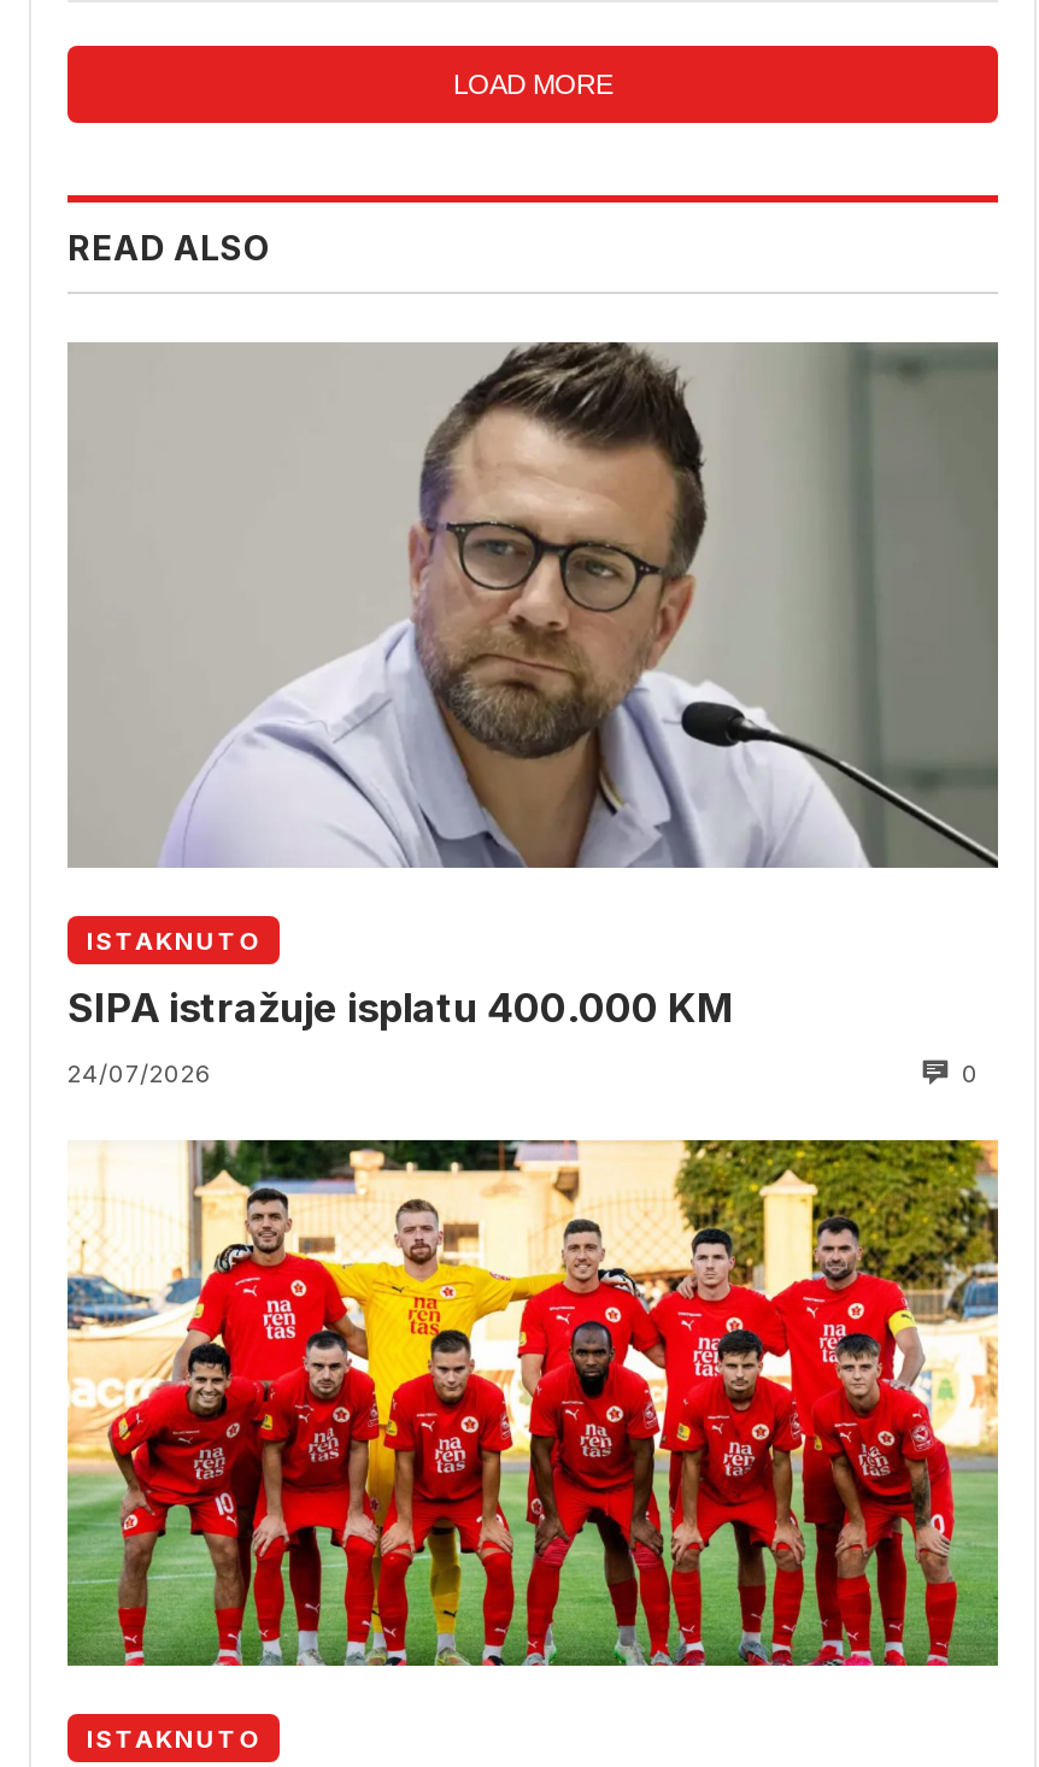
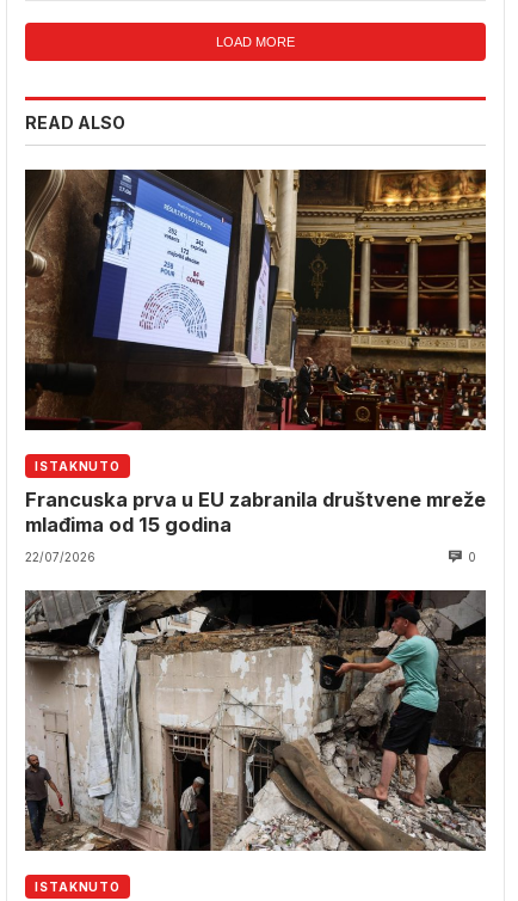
- [image]
+ [image]

- SIPA istražuje isplatu 400.000 KM
+ Francuska prva u EU zabranila društvene mreže
+ mlađima od 15 godina

- 24/07/2026
+ 22/07/2026

- [image]
+ [image]
